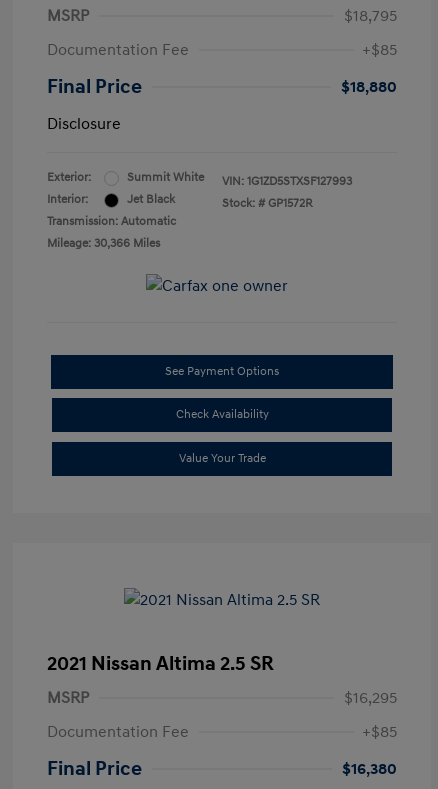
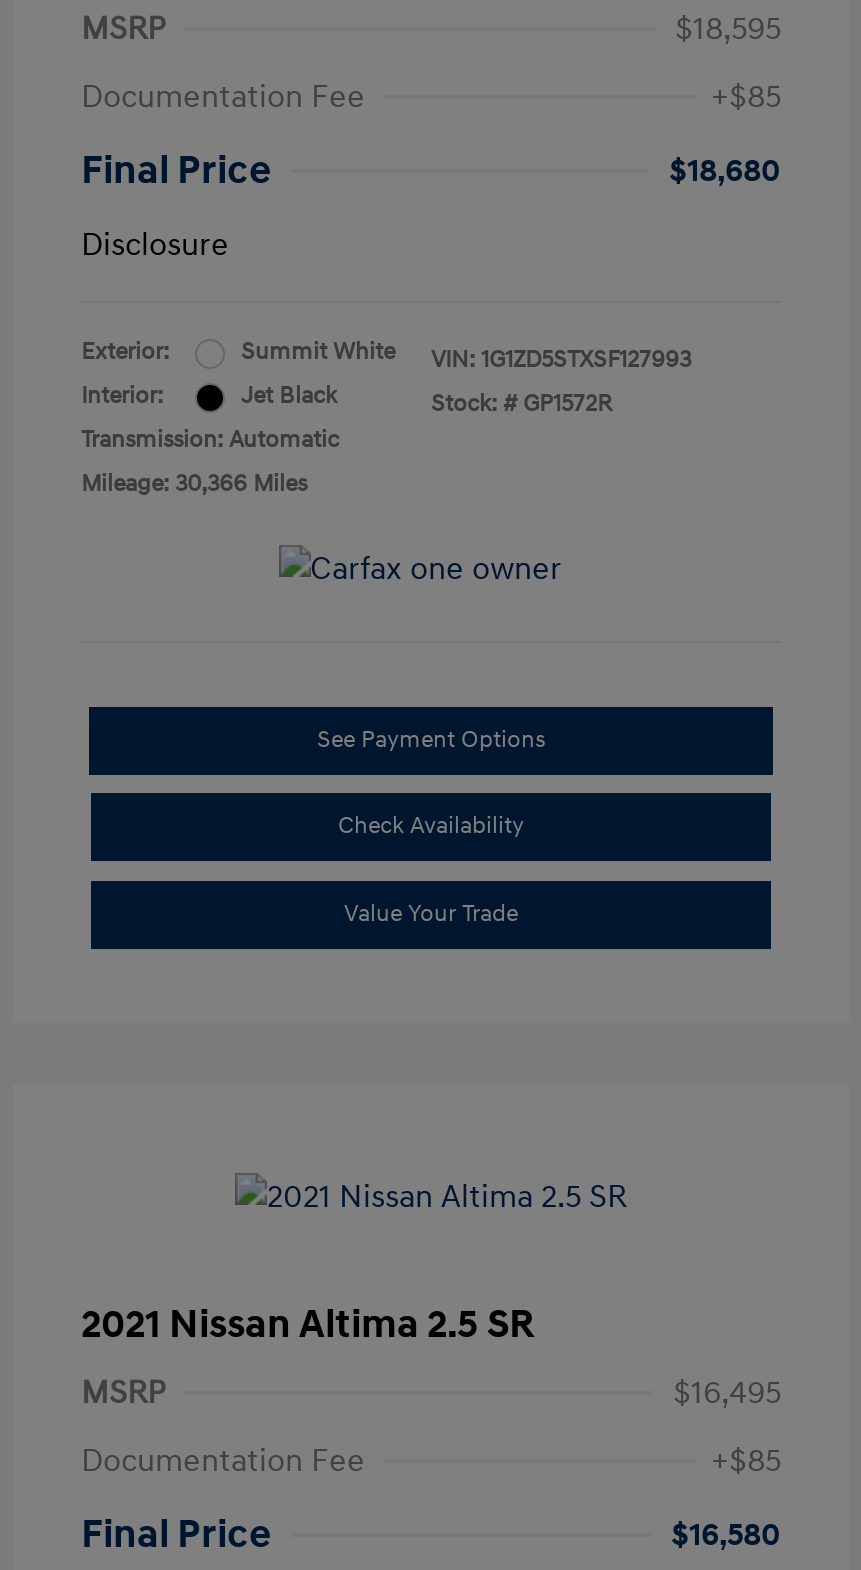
- $18,795
+ $18,595

- $18,880
+ $18,680

- $16,295
+ $16,495

- $16,380
+ $16,580
